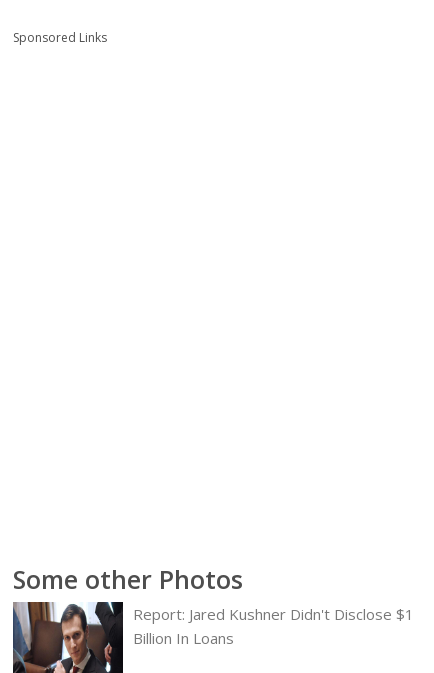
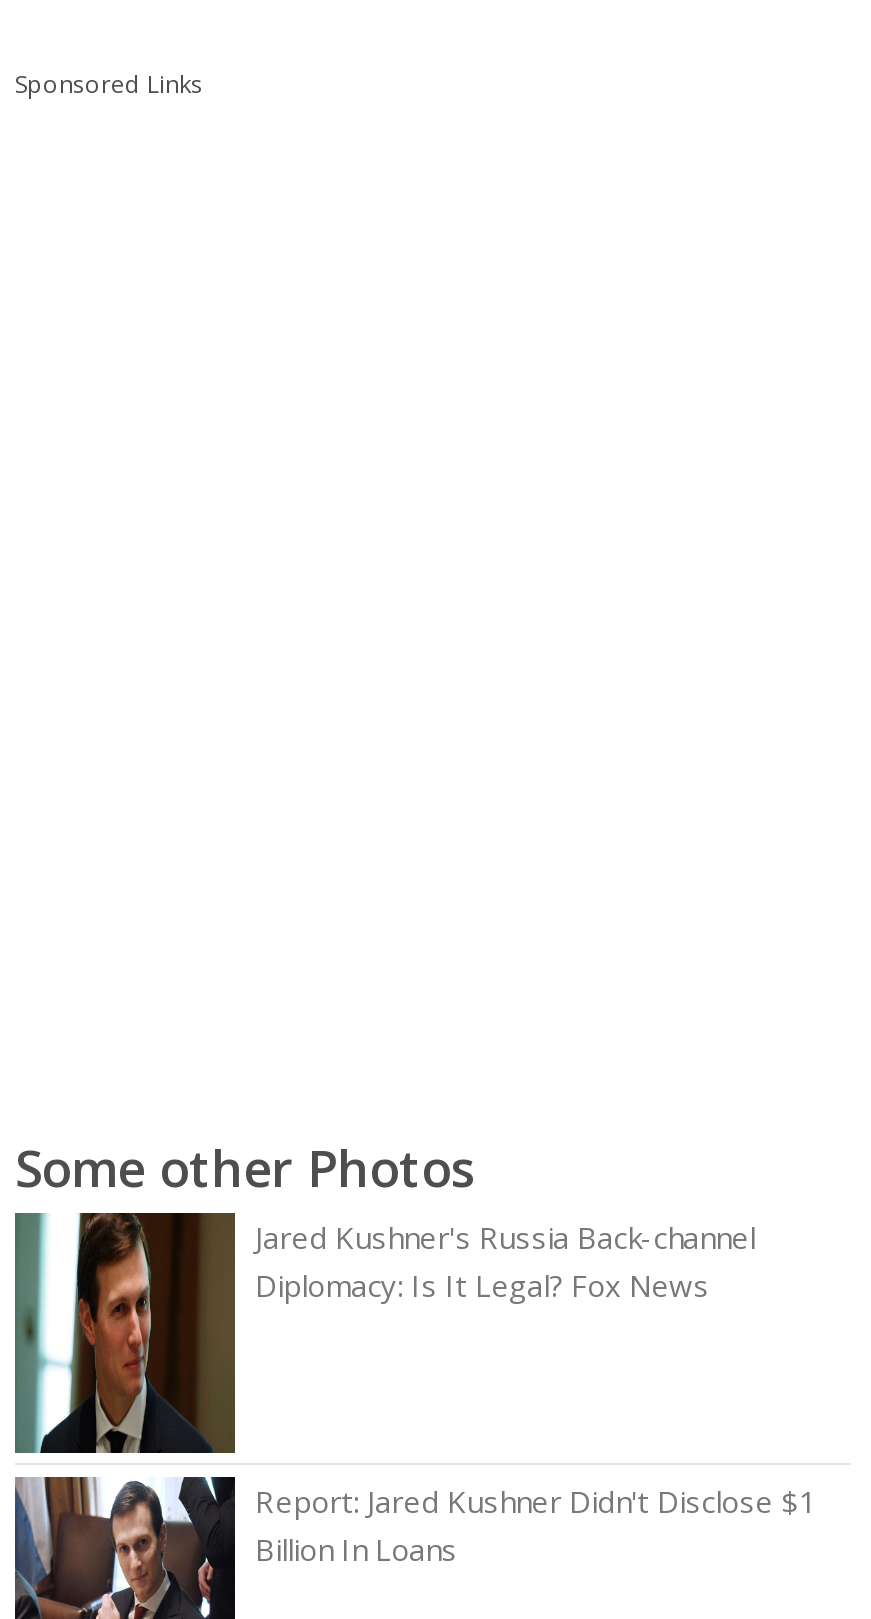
+ [image]
+ Jared Kushner's Russia Back-channel
+ Diplomacy: Is It Legal? Fox News
